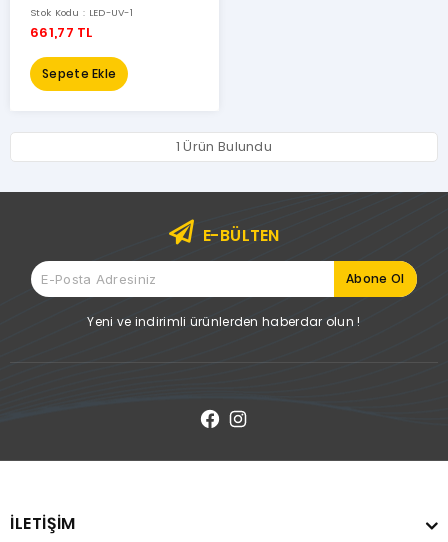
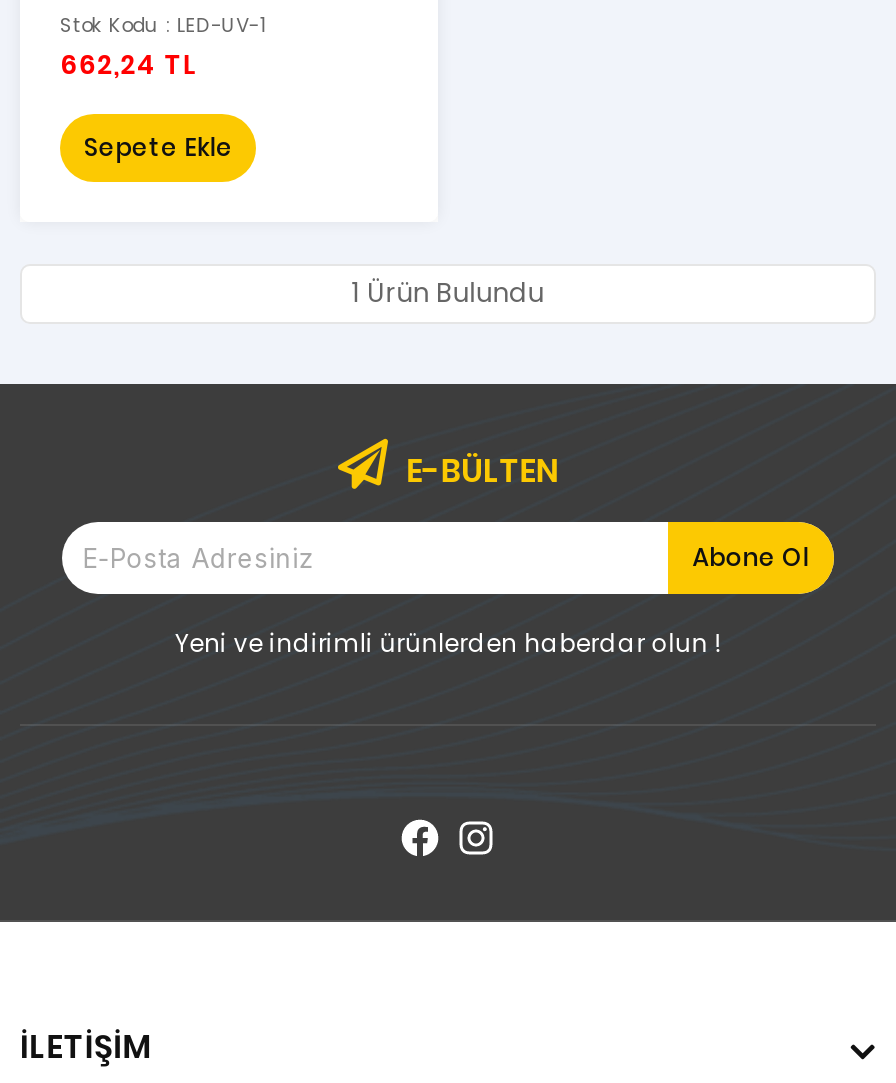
- 661,77 TL
+ 662,24 TL
